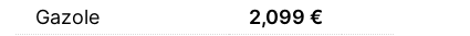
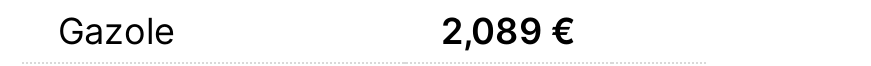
- 2,099 €
+ 2,089 €
